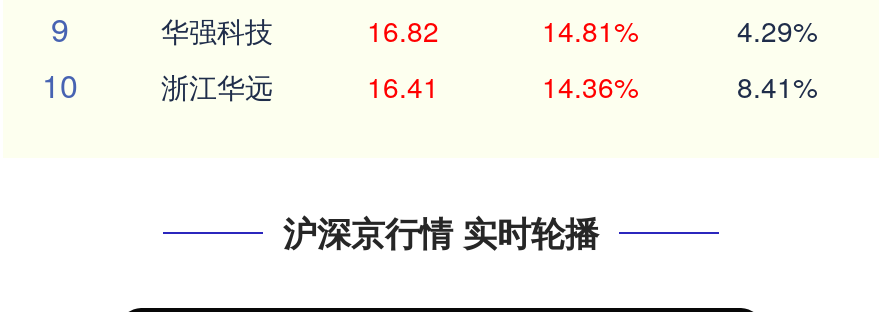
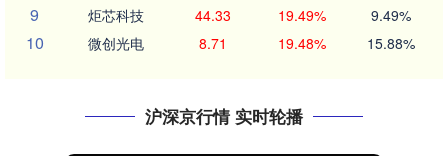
- 华强科技
+ 炬芯科技

- 16.82
+ 44.33

- 14.81%
+ 19.49%

- 4.29%
+ 9.49%

- 浙江华远
- 16.41
- 14.36%
- 8.41%
+ 微创光电
+ 8.71
+ 19.48%
+ 15.88%
